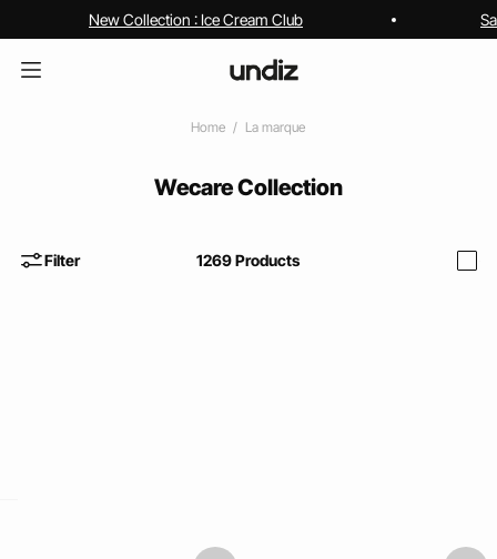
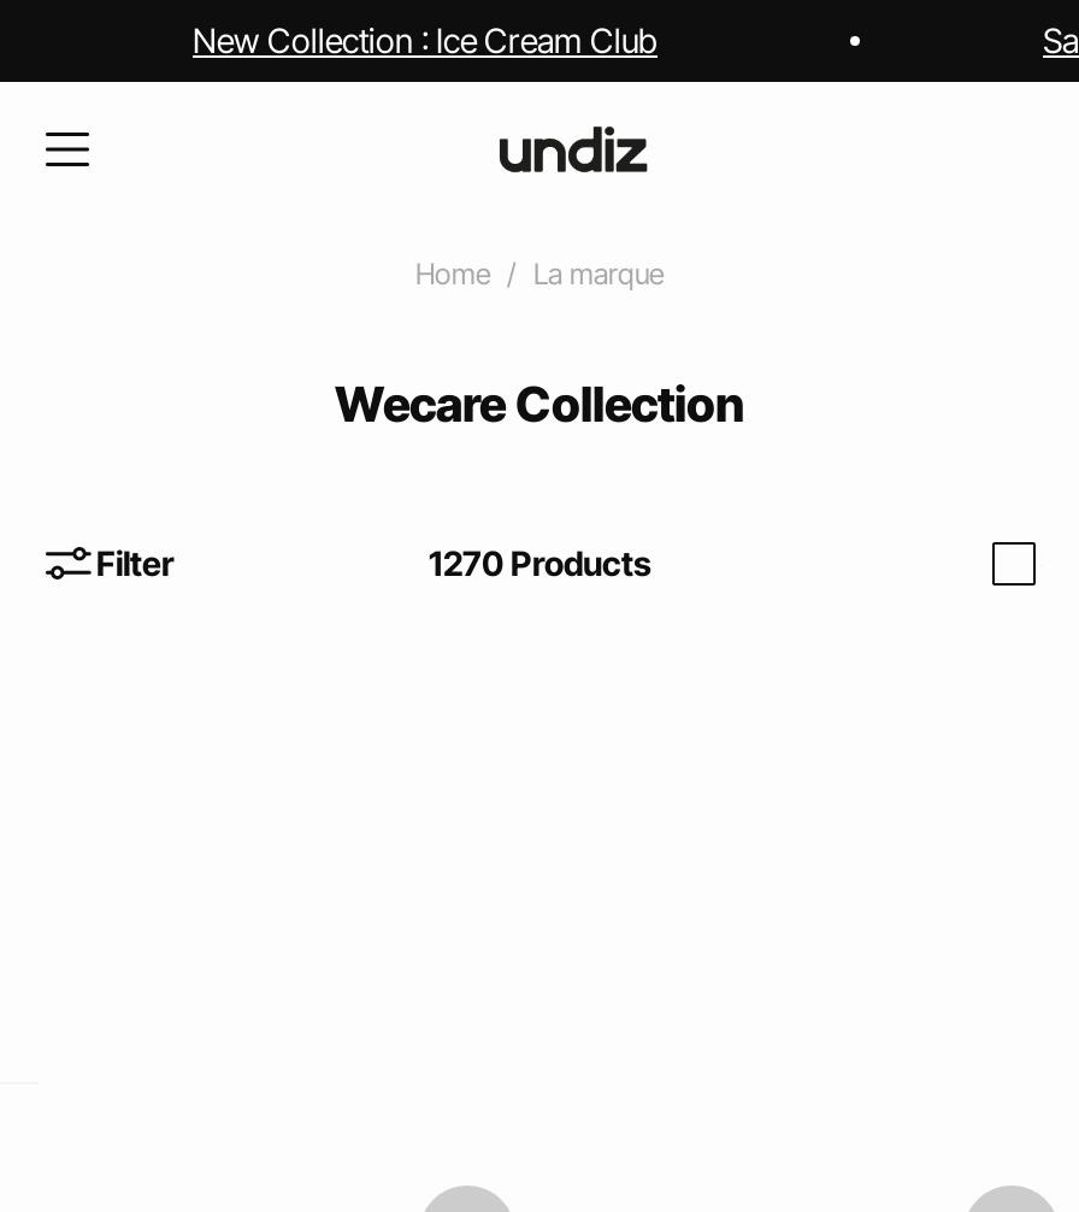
- 1269 Products
+ 1270 Products
